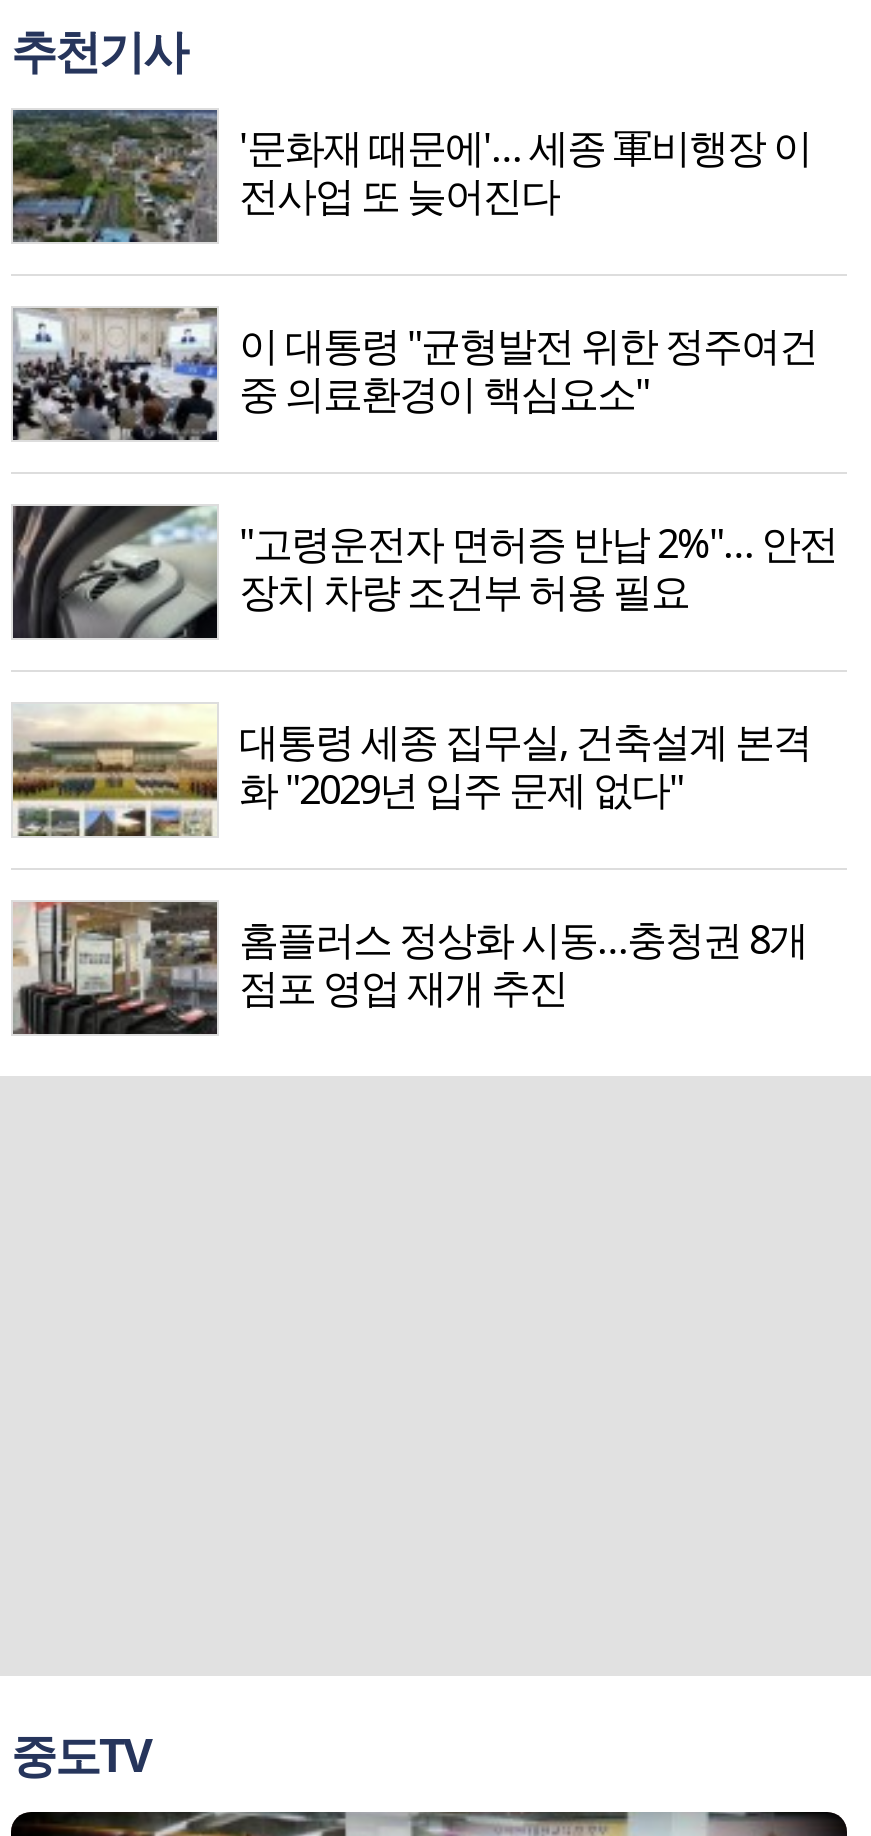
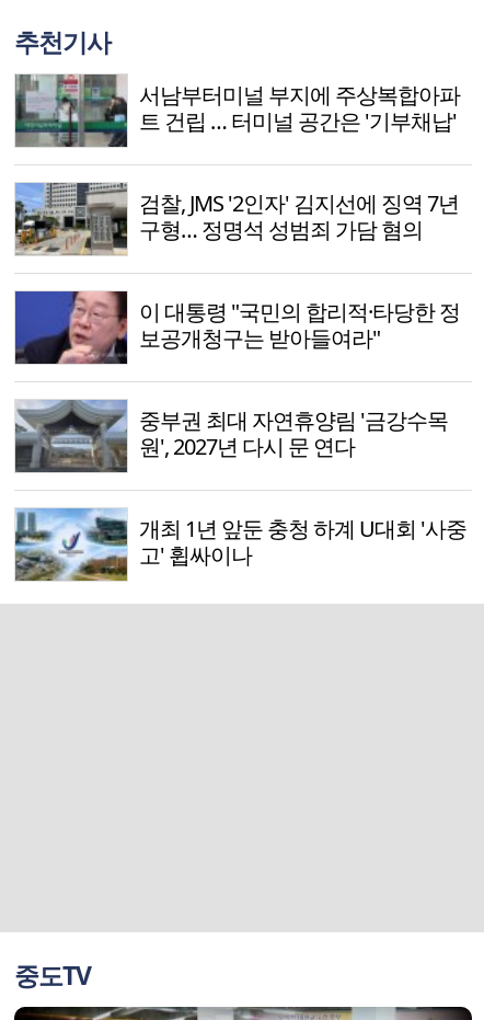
- [image]
- '문화재 때문에'… 세종 軍비행장 이
- 전사업 또 늦어진다
+ [image]
+ 서남부터미널 부지에 주상복합아파
+ 트 건립 … 터미널 공간은 '기부채납'

- [image]
- 이 대통령 "균형발전 위한 정주여건
- 중 의료환경이 핵심요소"
+ [image]
+ 검찰, JMS '2인자' 김지선에 징역 7년
+ 구형… 정명석 성범죄 가담 혐의

- [image]
- "고령운전자 면허증 반납 2%"… 안전
- 장치 차량 조건부 허용 필요
+ [image]
+ 이 대통령 "국민의 합리적·타당한 정
+ 보공개청구는 받아들여라"

- [image]
- 대통령 세종 집무실, 건축설계 본격
- 화 "2029년 입주 문제 없다"
+ [image]
+ 중부권 최대 자연휴양림 '금강수목
+ 원', 2027년 다시 문 연다

- [image]
- 홈플러스 정상화 시동…충청권 8개
- 점포 영업 재개 추진
+ [image]
+ 개최 1년 앞둔 충청 하계 U대회 '사중
+ 고' 휩싸이나
